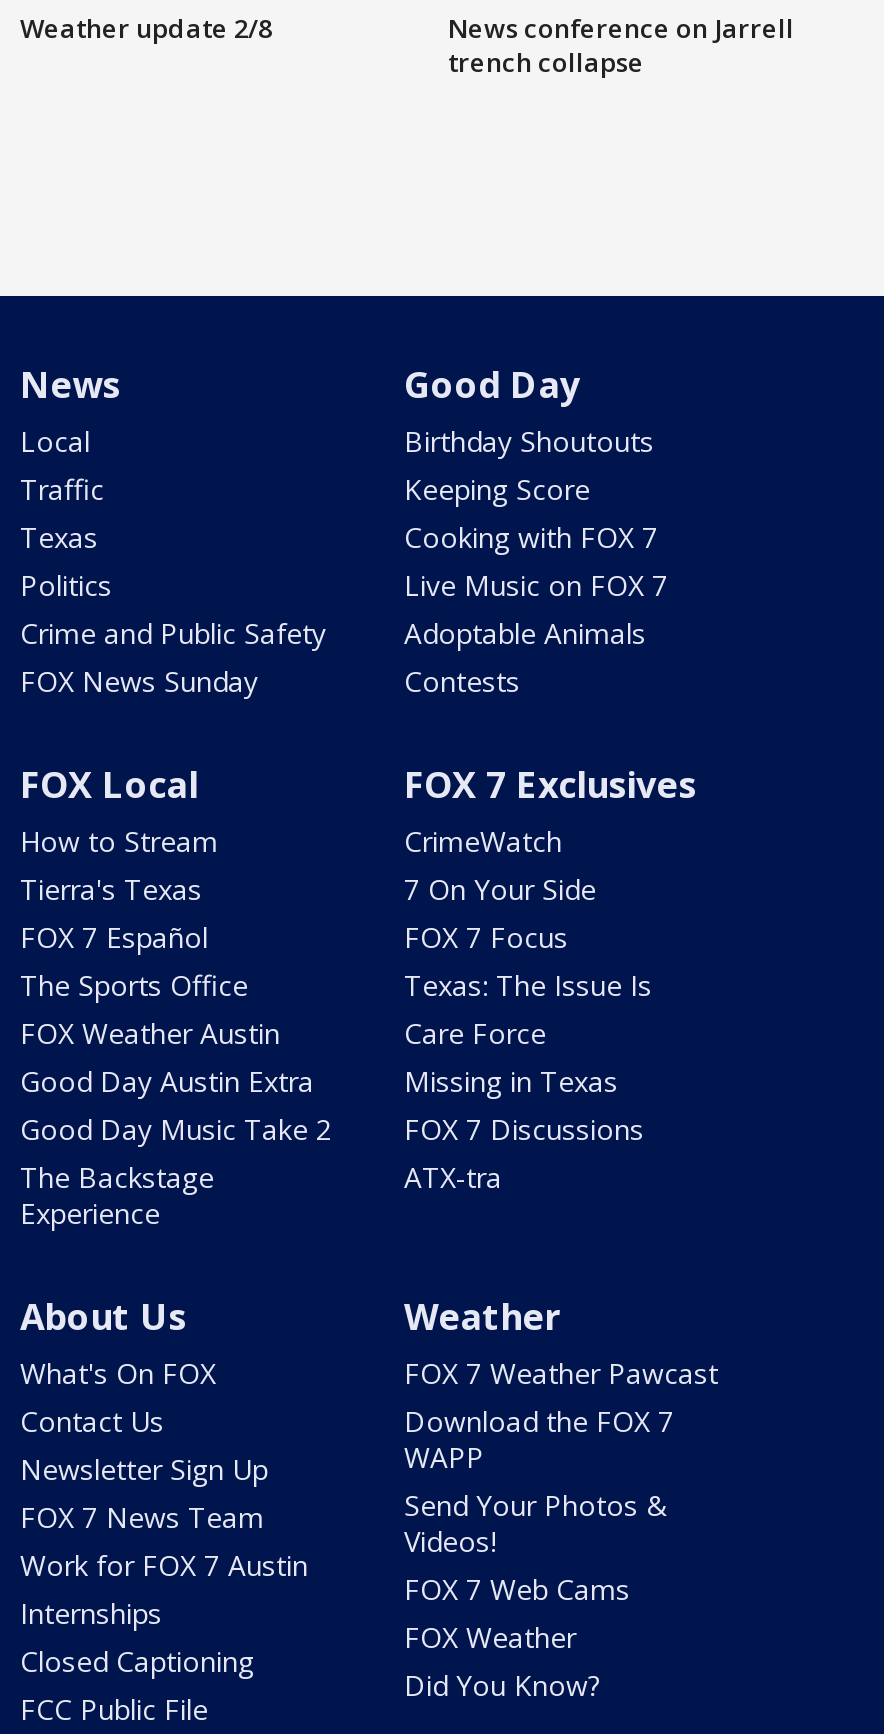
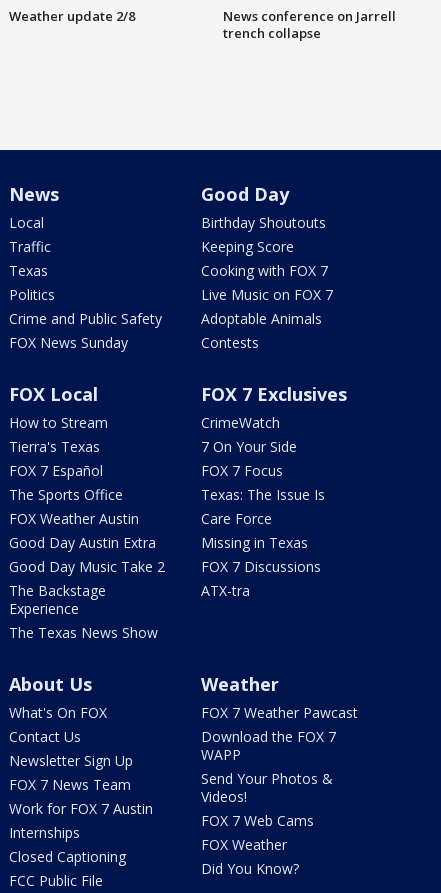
+ The Texas News Show
